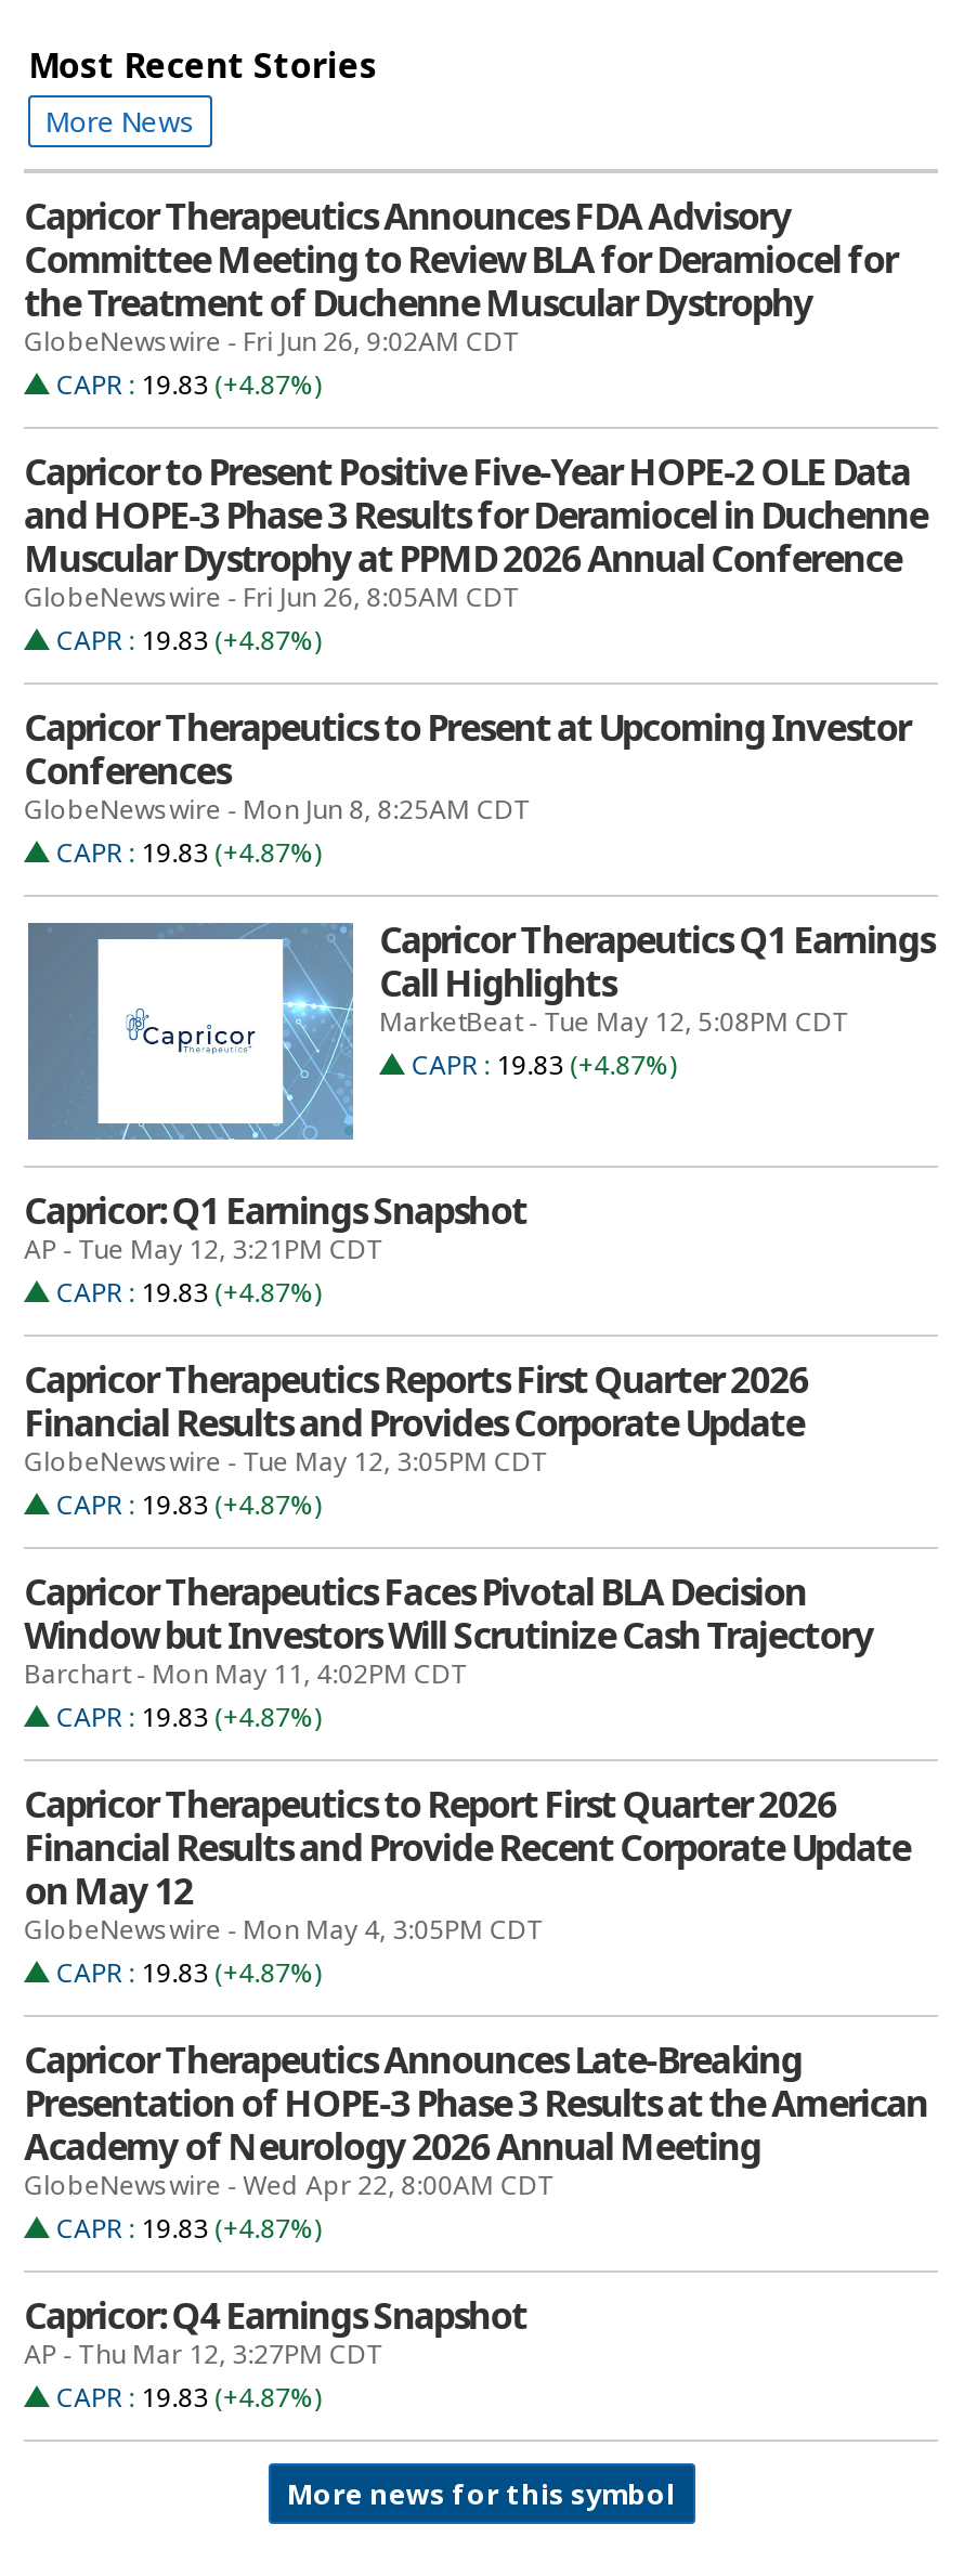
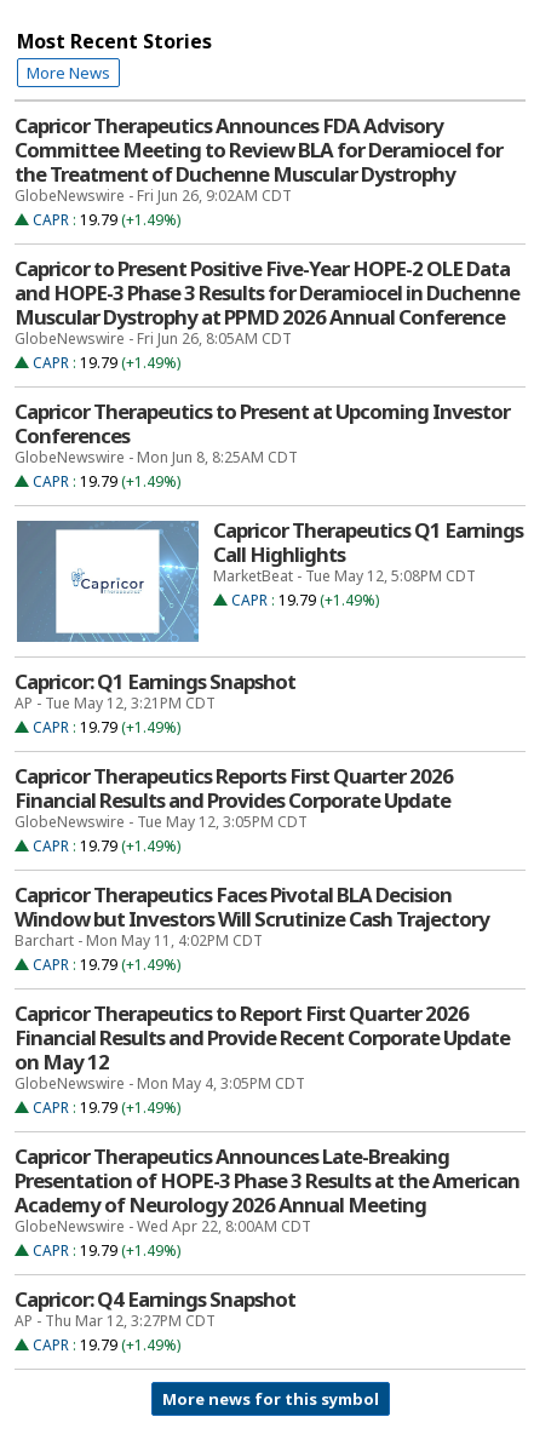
- CAPR : 19.83 (+4.87%)
+ CAPR : 19.79 (+1.49%)

- CAPR : 19.83 (+4.87%)
+ CAPR : 19.79 (+1.49%)

- CAPR : 19.83 (+4.87%)
+ CAPR : 19.79 (+1.49%)

- CAPR : 19.83 (+4.87%)
+ CAPR : 19.79 (+1.49%)

- CAPR : 19.83 (+4.87%)
+ CAPR : 19.79 (+1.49%)

- CAPR : 19.83 (+4.87%)
+ CAPR : 19.79 (+1.49%)

- CAPR : 19.83 (+4.87%)
+ CAPR : 19.79 (+1.49%)

- CAPR : 19.83 (+4.87%)
+ CAPR : 19.79 (+1.49%)

- CAPR : 19.83 (+4.87%)
+ CAPR : 19.79 (+1.49%)

- CAPR : 19.83 (+4.87%)
+ CAPR : 19.79 (+1.49%)
